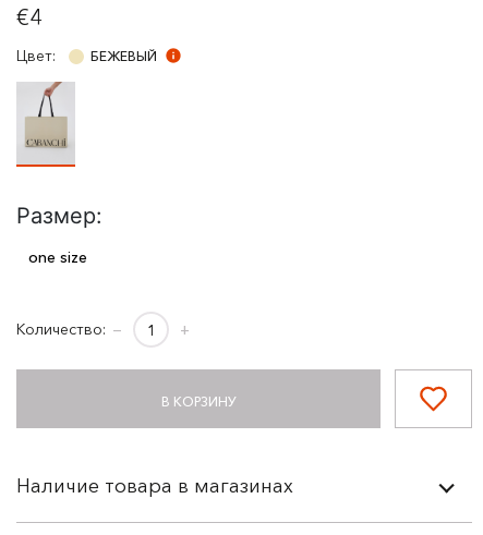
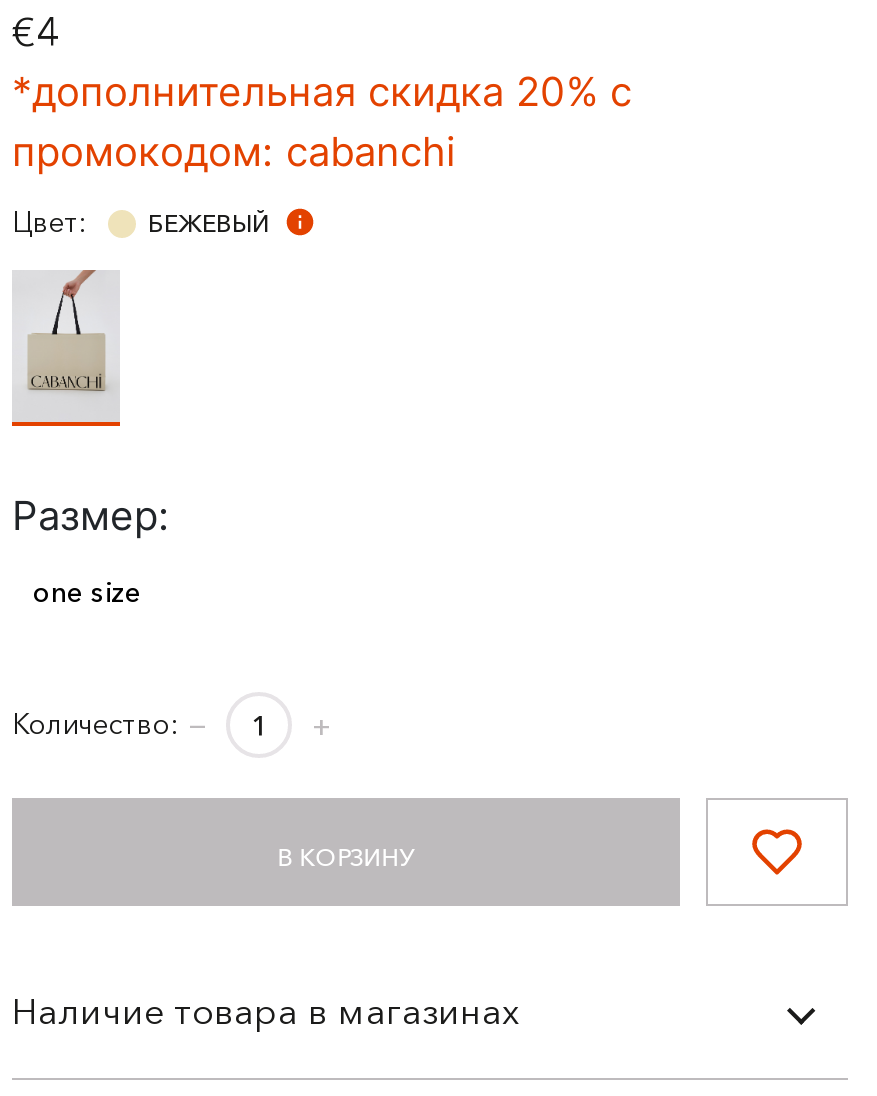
+ *дополнительная скидка 20% с
+ промокодом: cabanchi
